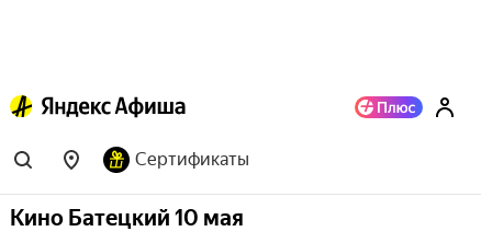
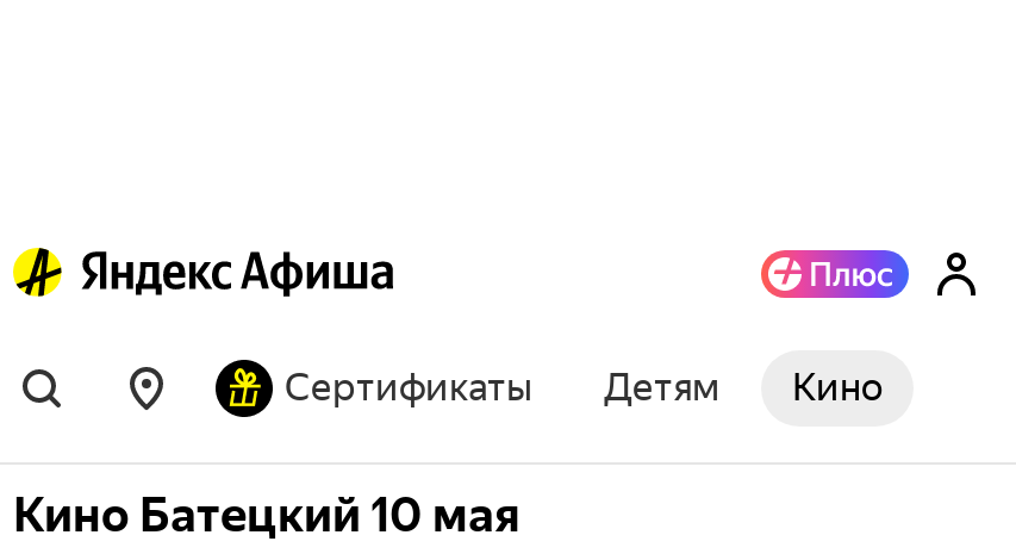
+ Детям
+ Кино
